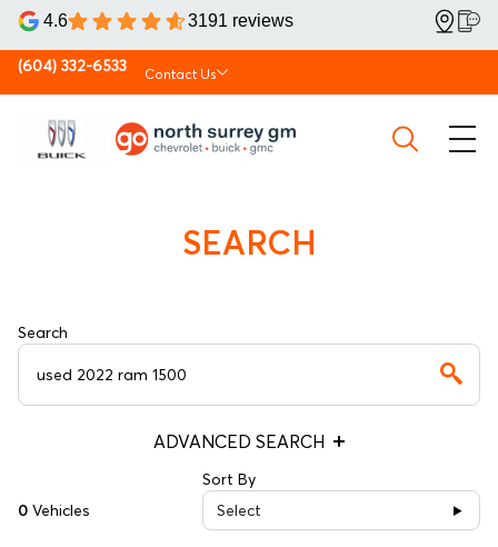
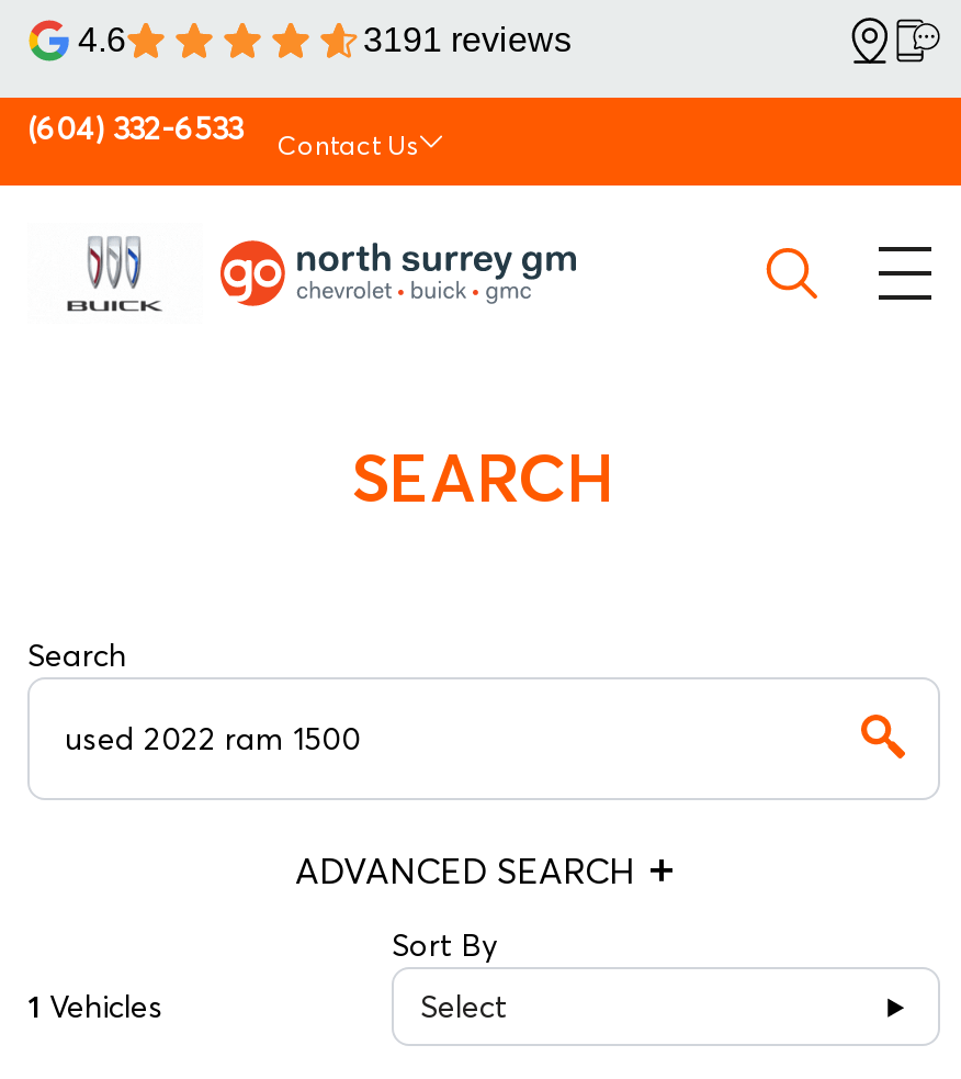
- 0 Vehicles
+ 1 Vehicles
